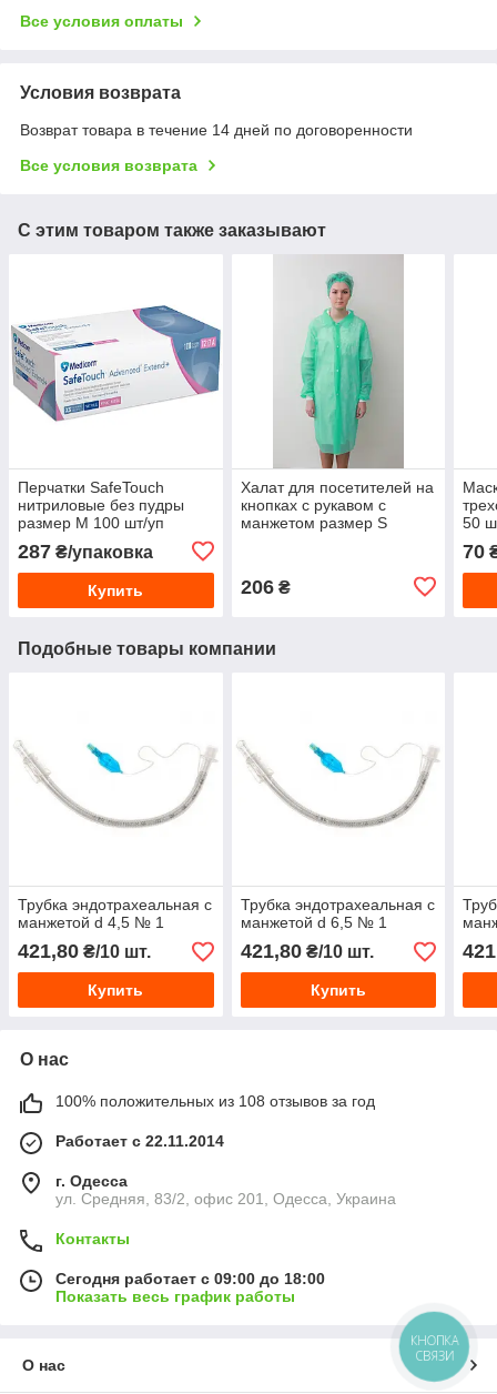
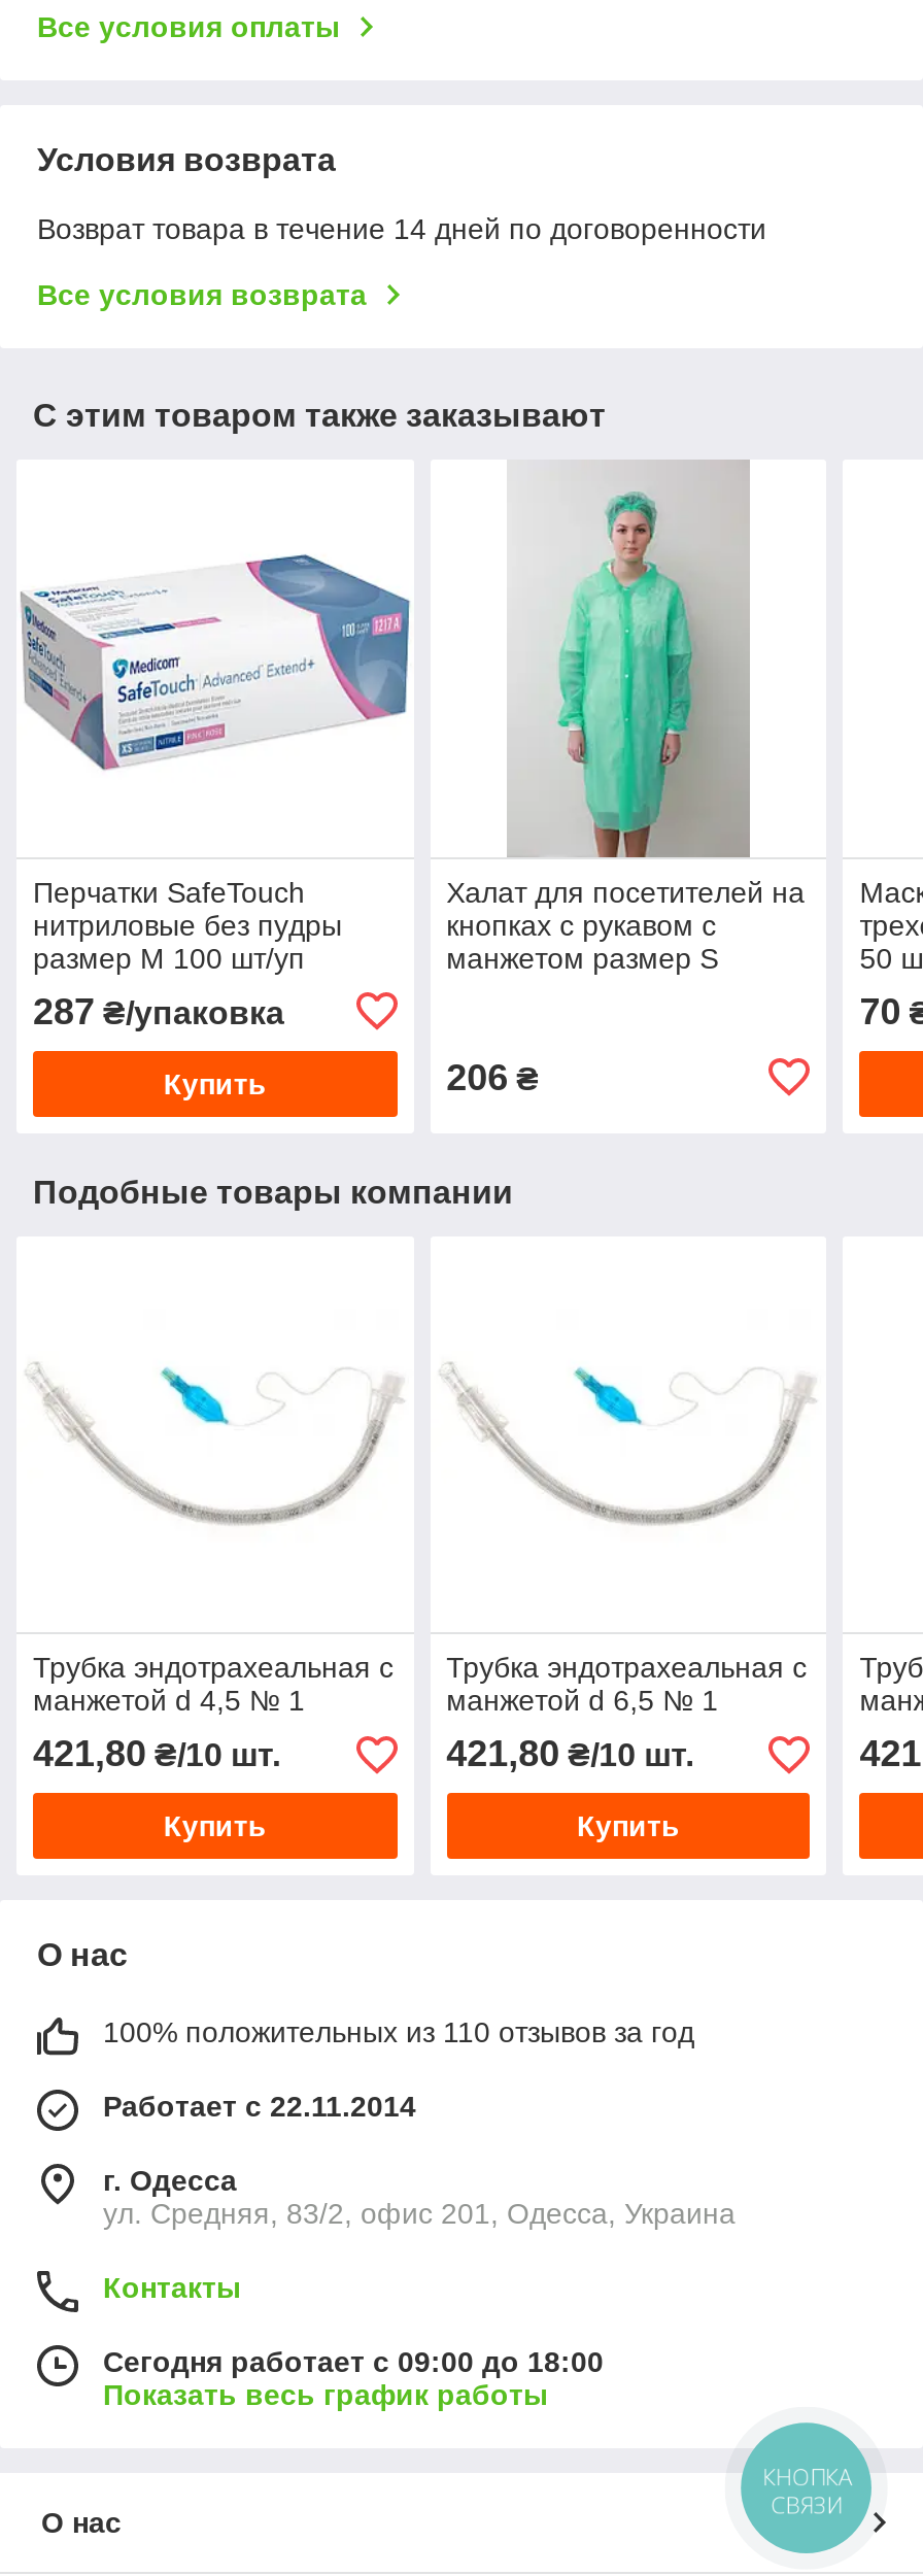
- 100% положительных из 108 отзывов за год
+ 100% положительных из 110 отзывов за год
